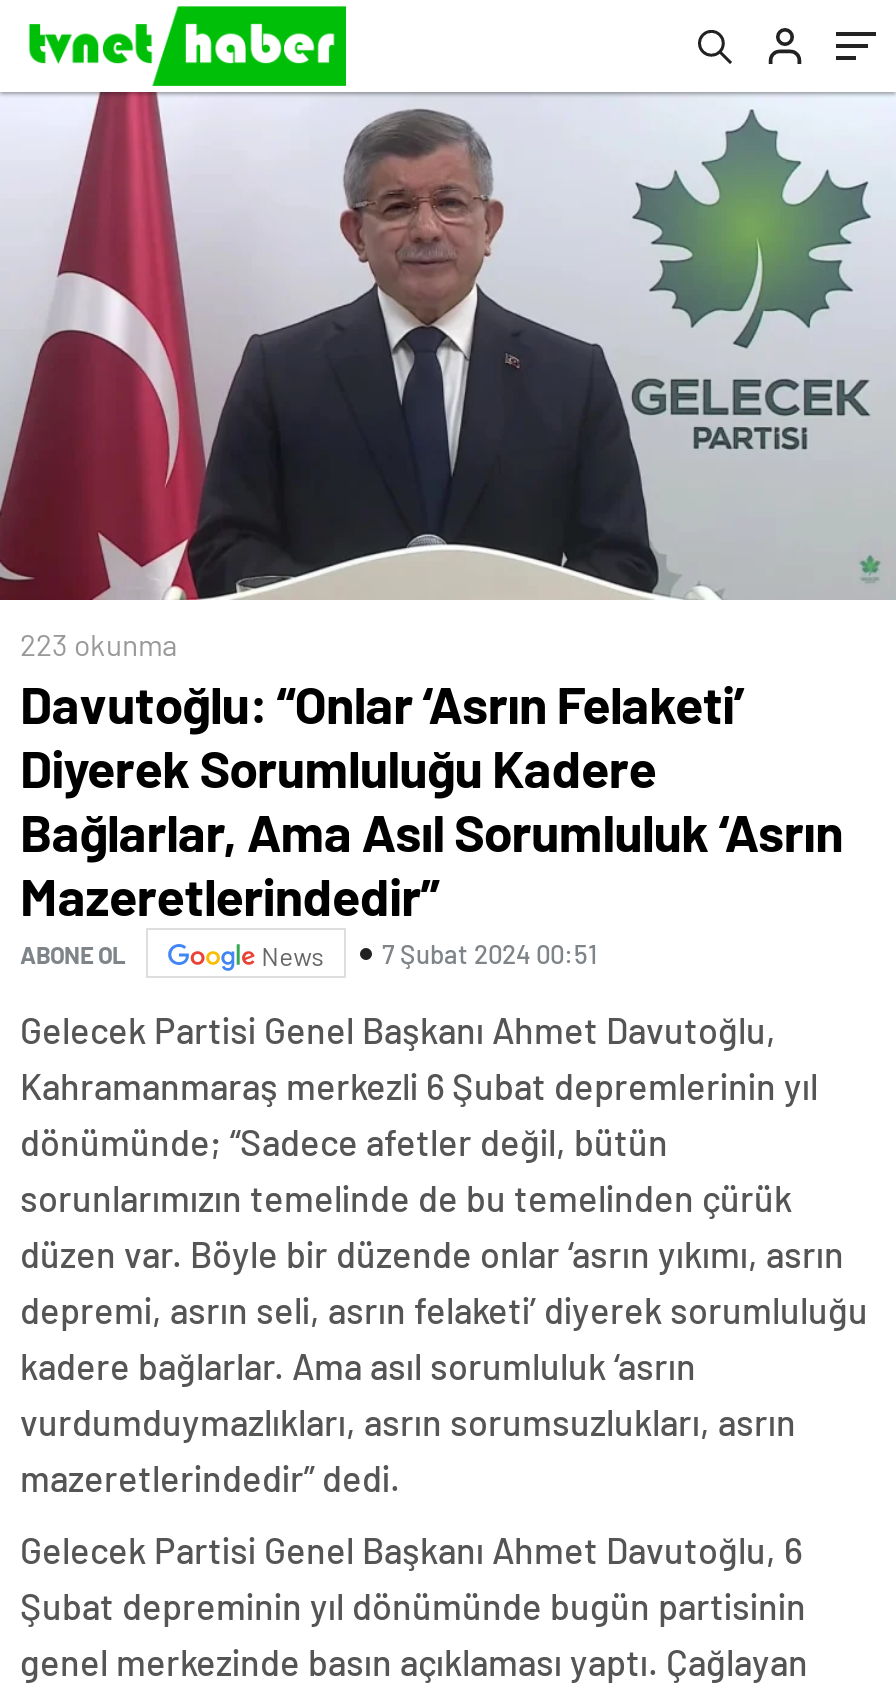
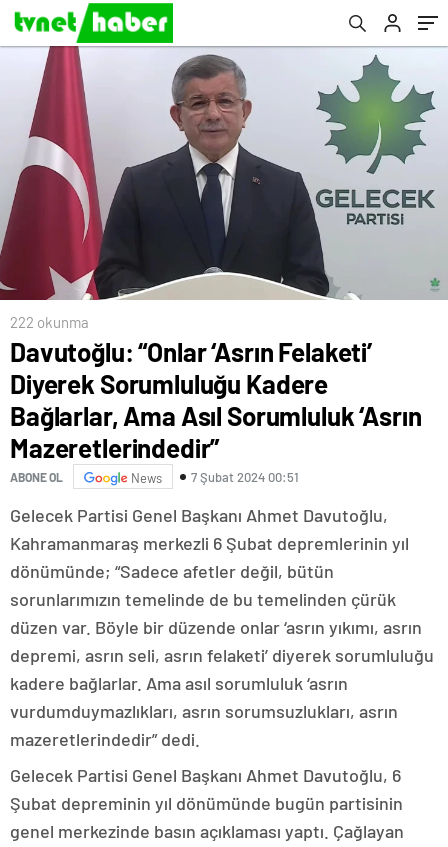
- 223 okunma
+ 222 okunma
